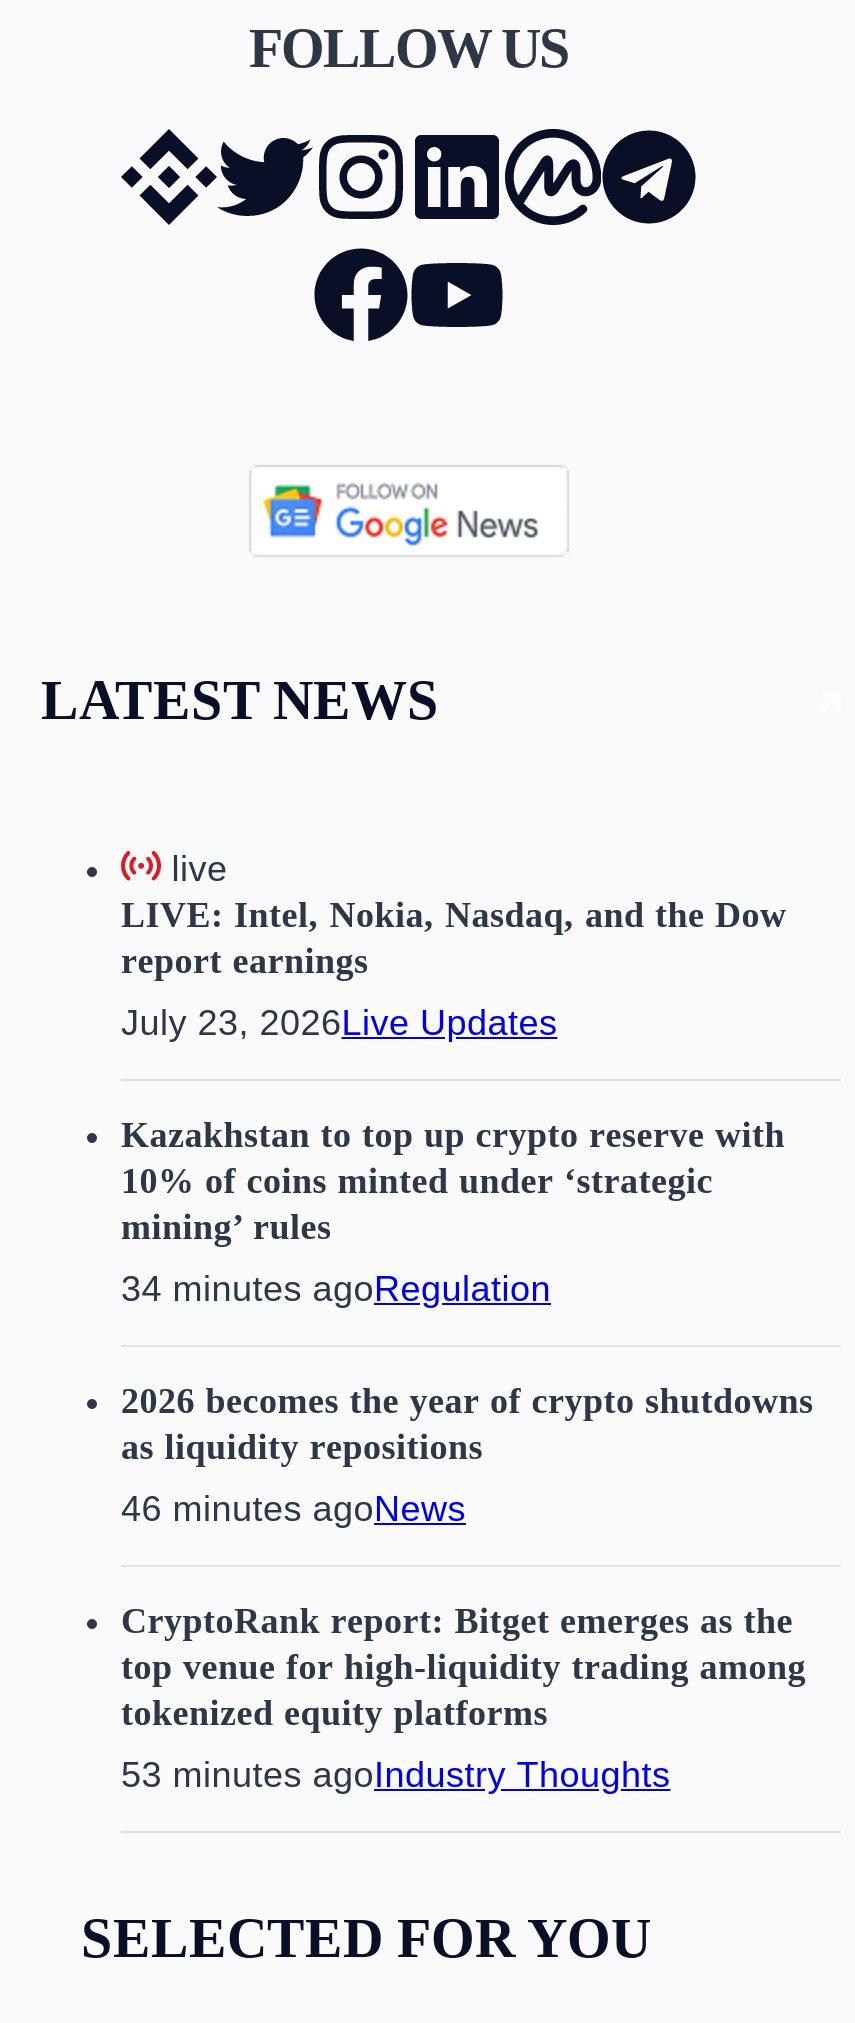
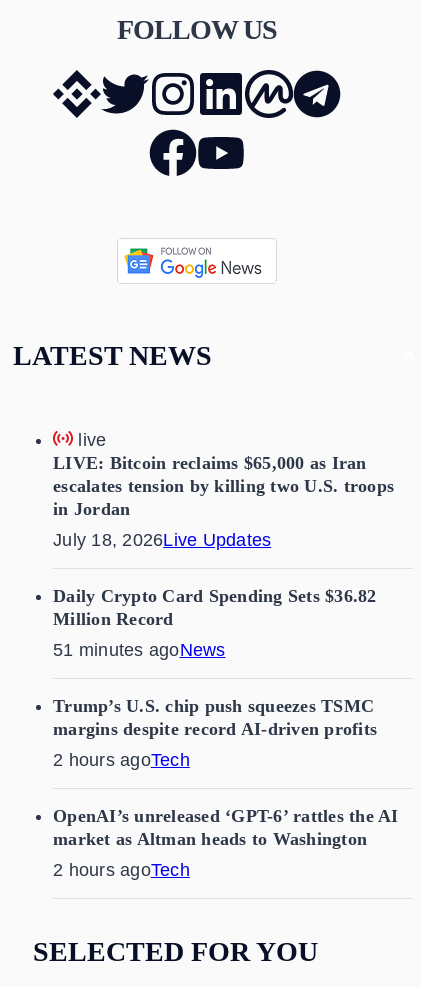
- LIVE: Intel, Nokia, Nasdaq, and the Dow
- report earnings
+ LIVE: Bitcoin reclaims $65,000 as Iran
+ escalates tension by killing two U.S. troops
+ in Jordan

- July 23, 2026Live Updates
+ July 18, 2026Live Updates

- Kazakhstan to top up crypto reserve with
- 10% of coins minted under ‘strategic
- mining’ rules
+ Daily Crypto Card Spending Sets $36.82
+ Million Record

- 34 minutes agoRegulation
+ 51 minutes agoNews

- 2026 becomes the year of crypto shutdowns
- as liquidity repositions
+ Trump’s U.S. chip push squeezes TSMC
+ margins despite record AI-driven profits

- 46 minutes agoNews
+ 2 hours agoTech

- CryptoRank report: Bitget emerges as the
- top venue for high-liquidity trading among
- tokenized equity platforms
+ OpenAI’s unreleased ‘GPT-6’ rattles the AI
+ market as Altman heads to Washington

- 53 minutes agoIndustry Thoughts
+ 2 hours agoTech
